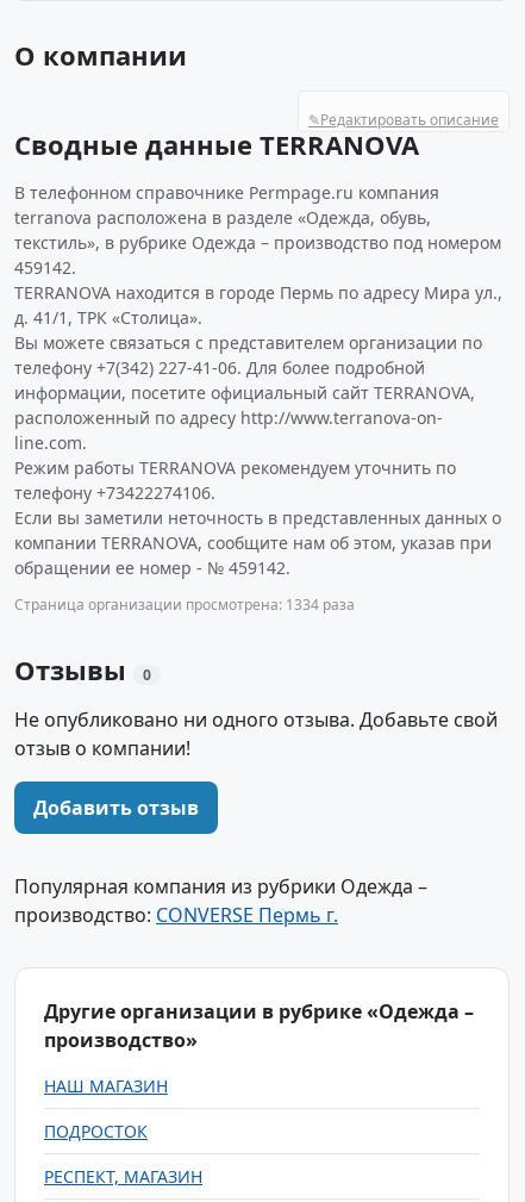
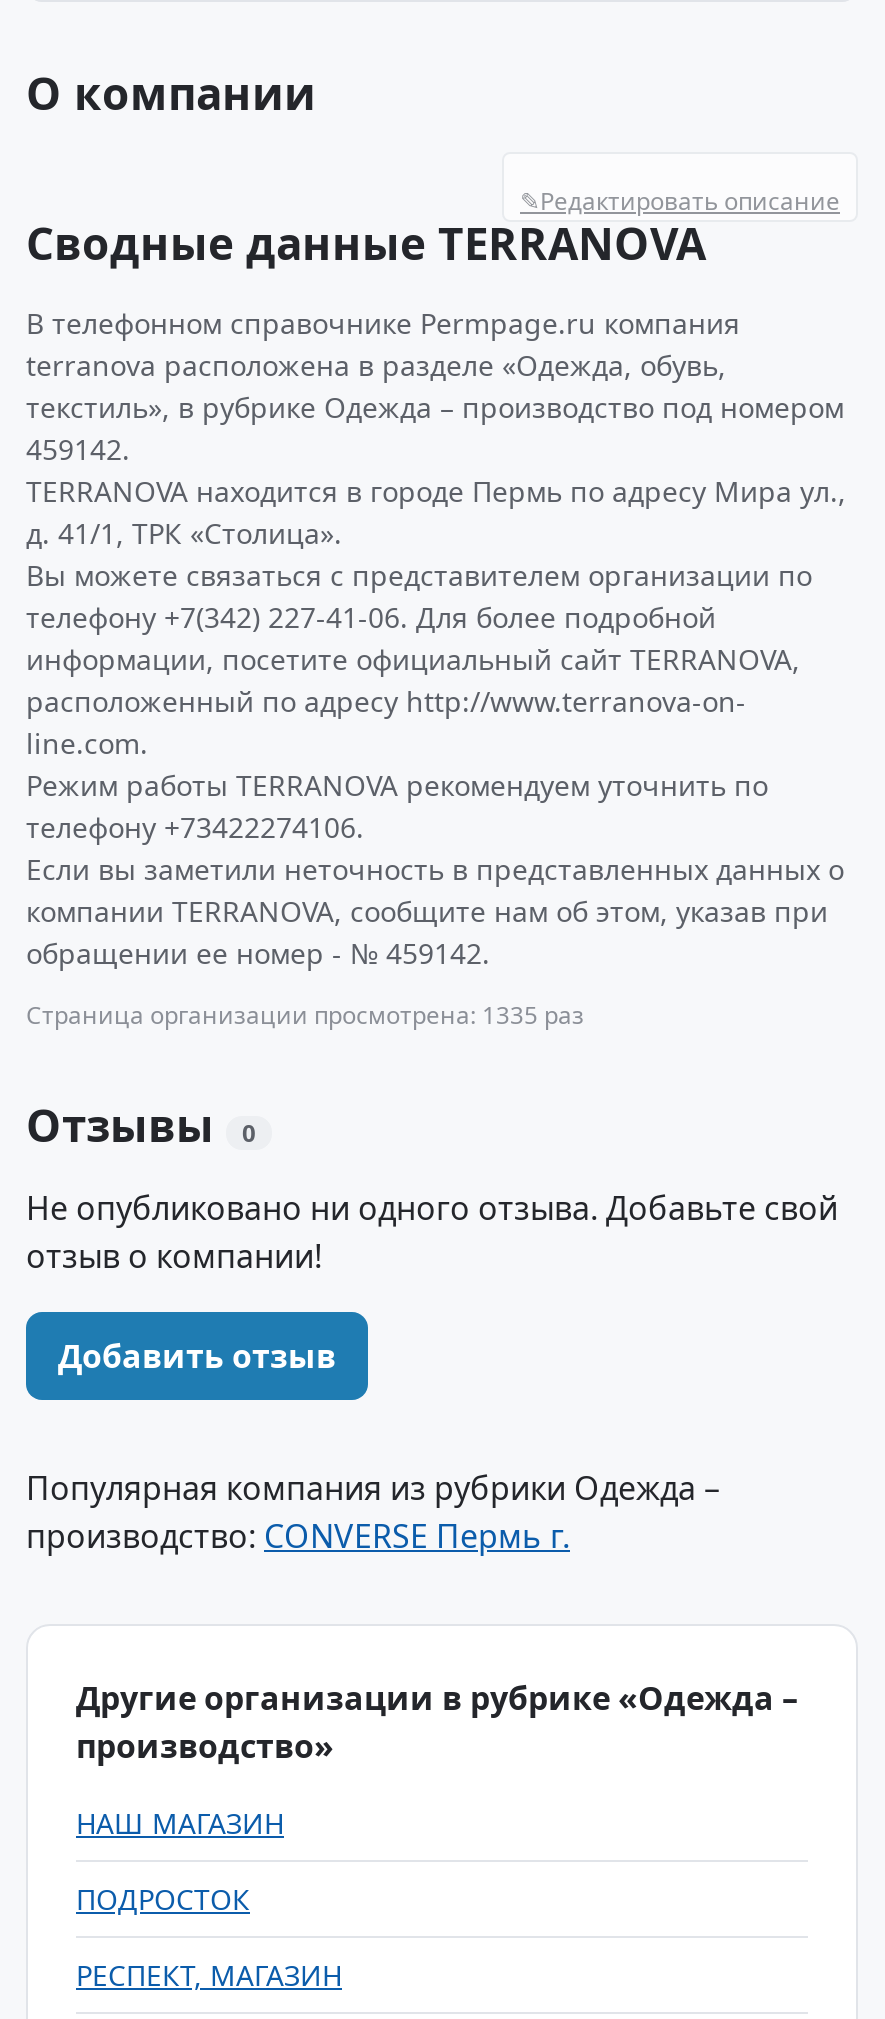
- Страница организации просмотрена: 1334 раза
+ Страница организации просмотрена: 1335 раз
